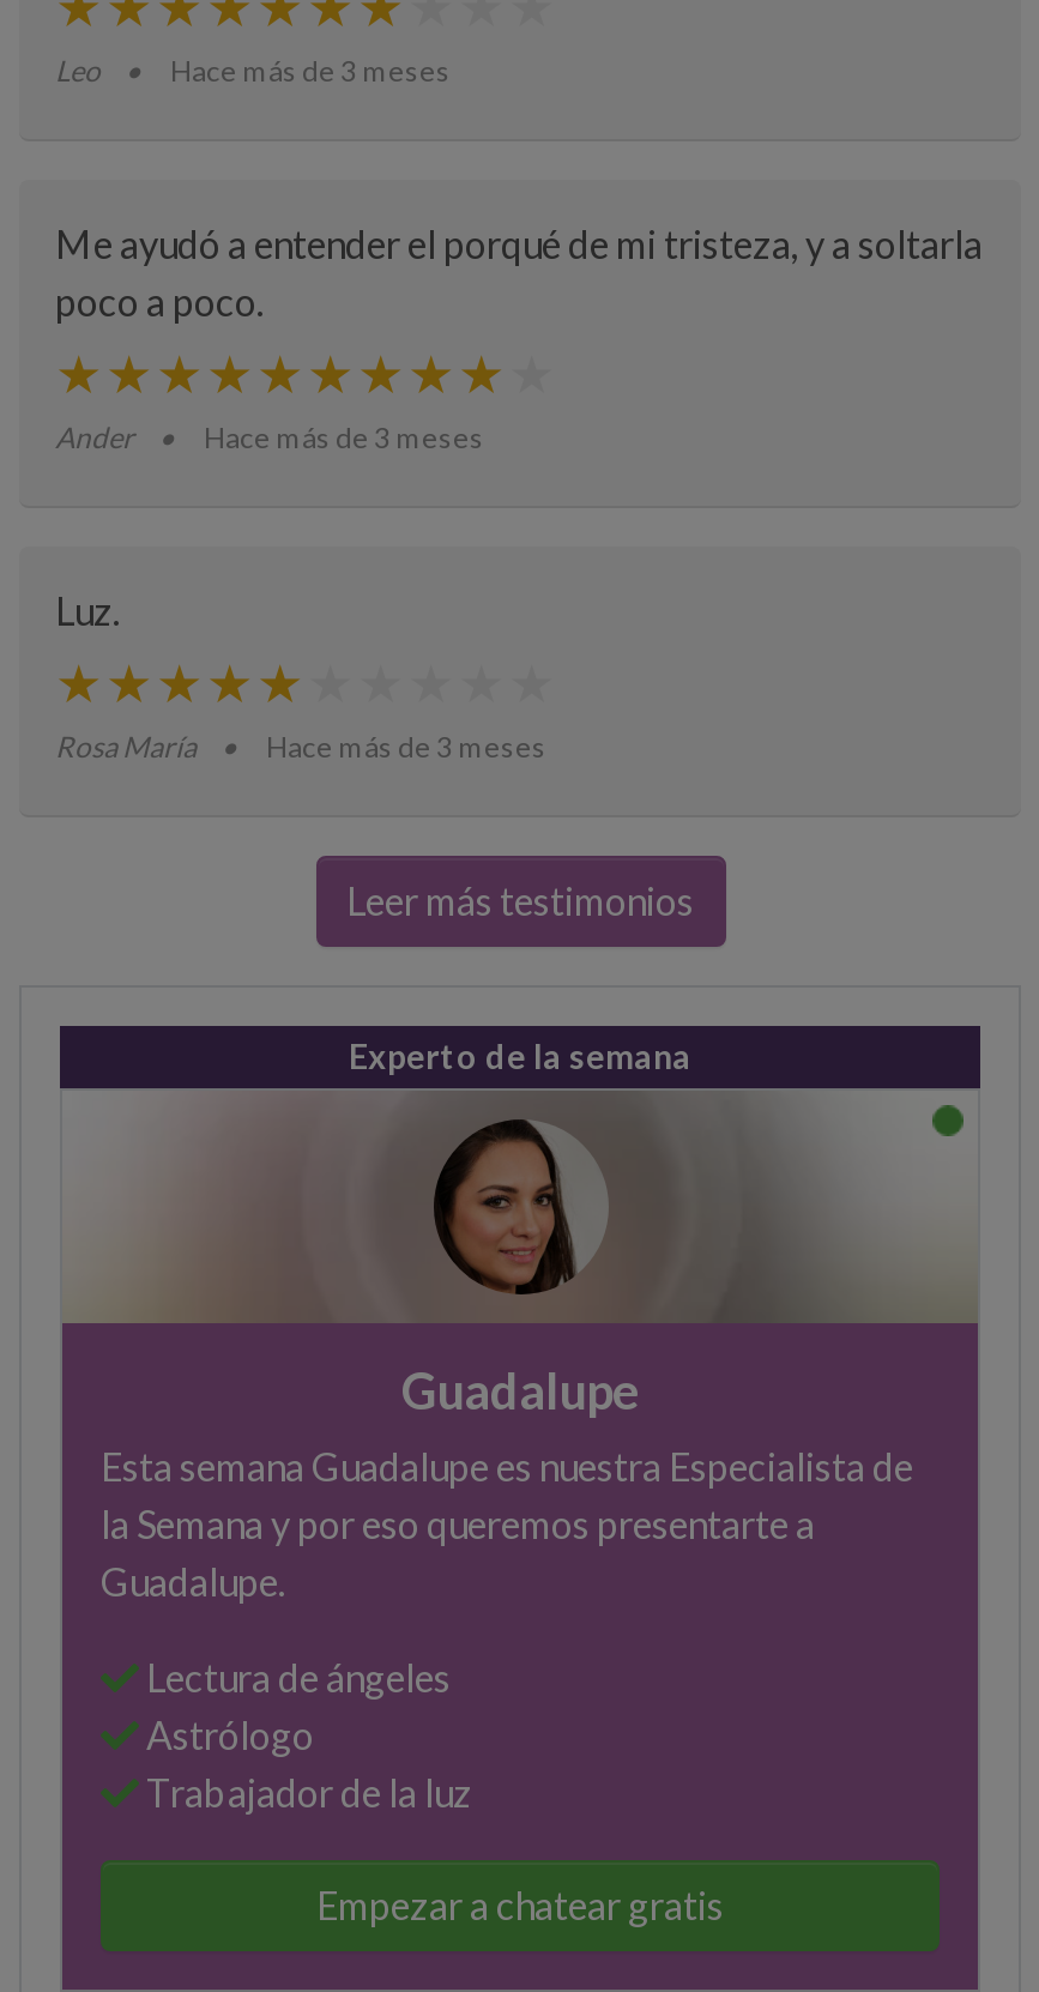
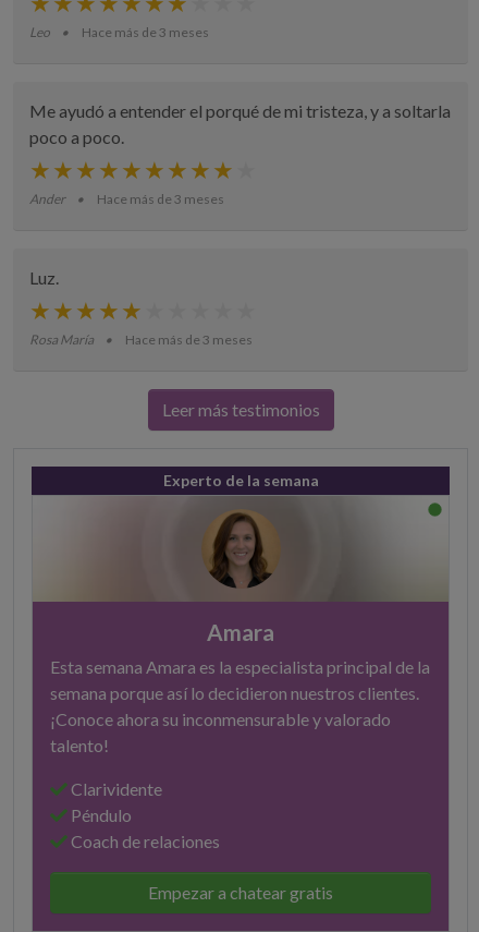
- [image]
- Guadalupe
- Esta semana Guadalupe es nuestra Especialista de
- la Semana y por eso queremos presentarte a
- Guadalupe.
+ [image]
+ Amara
+ Esta semana Amara es la especialista principal de la
+ semana porque así lo decidieron nuestros clientes.
+ ¡Conoce ahora su inconmensurable y valorado
+ talento!

- Lectura de ángeles
- Astrólogo
- Trabajador de la luz
+ Clarividente
+ Péndulo
+ Coach de relaciones
